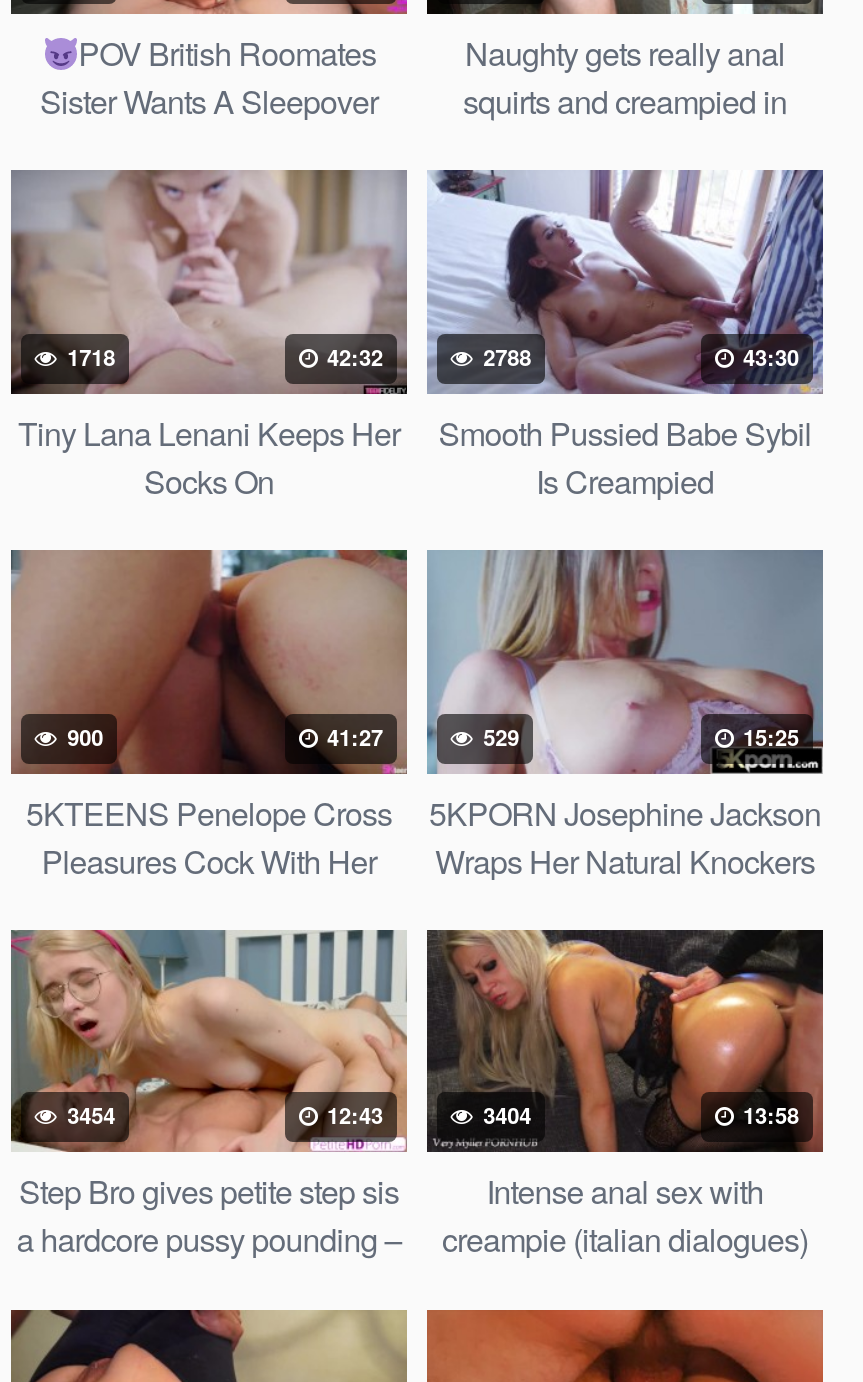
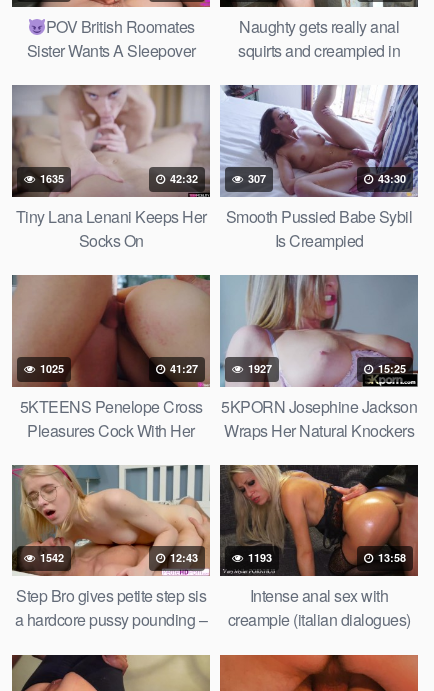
- 1718
+ 1635

- 2788
+ 307

- 900
+ 1025

- 529
+ 1927

- 3454
+ 1542

- 3404
+ 1193
